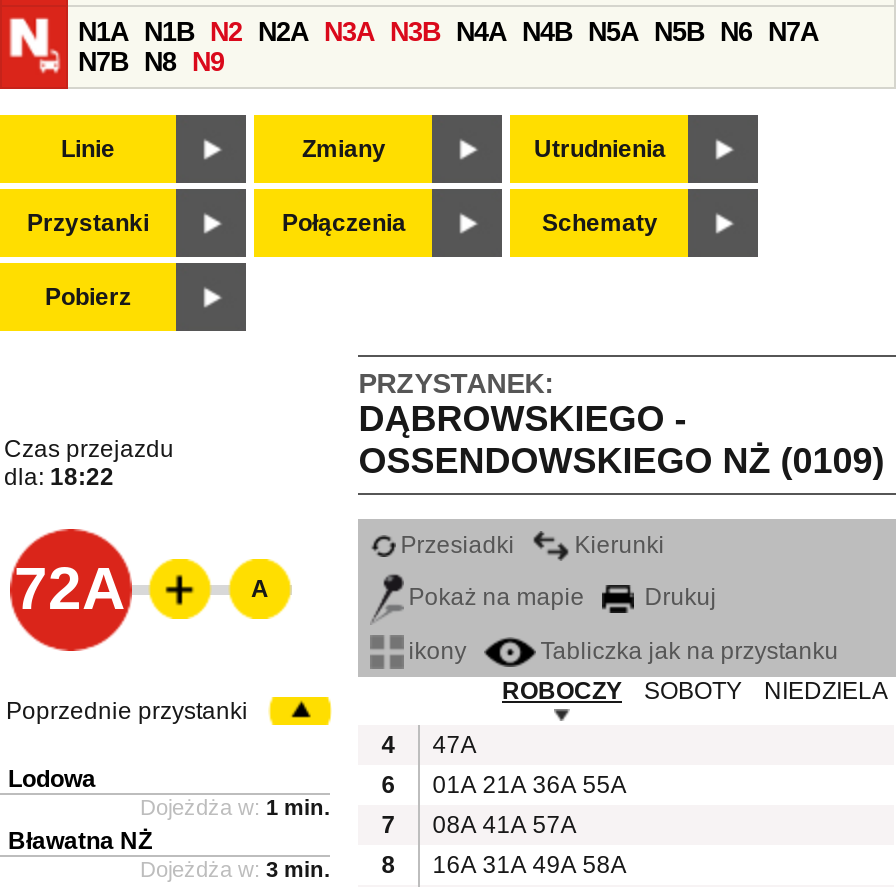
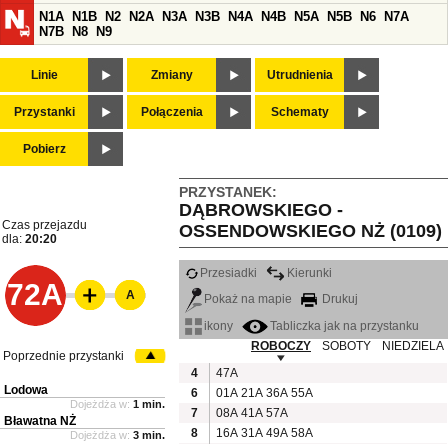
- dla: 18:22
+ dla: 20:20
